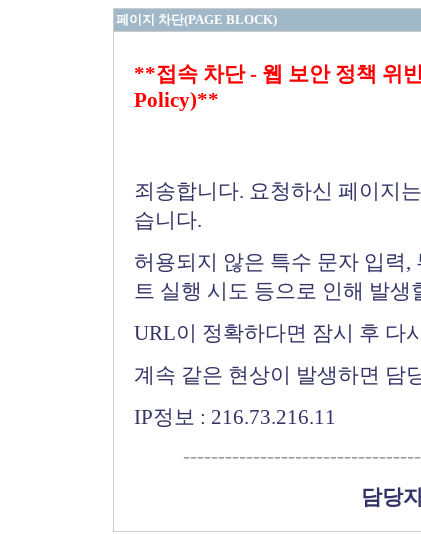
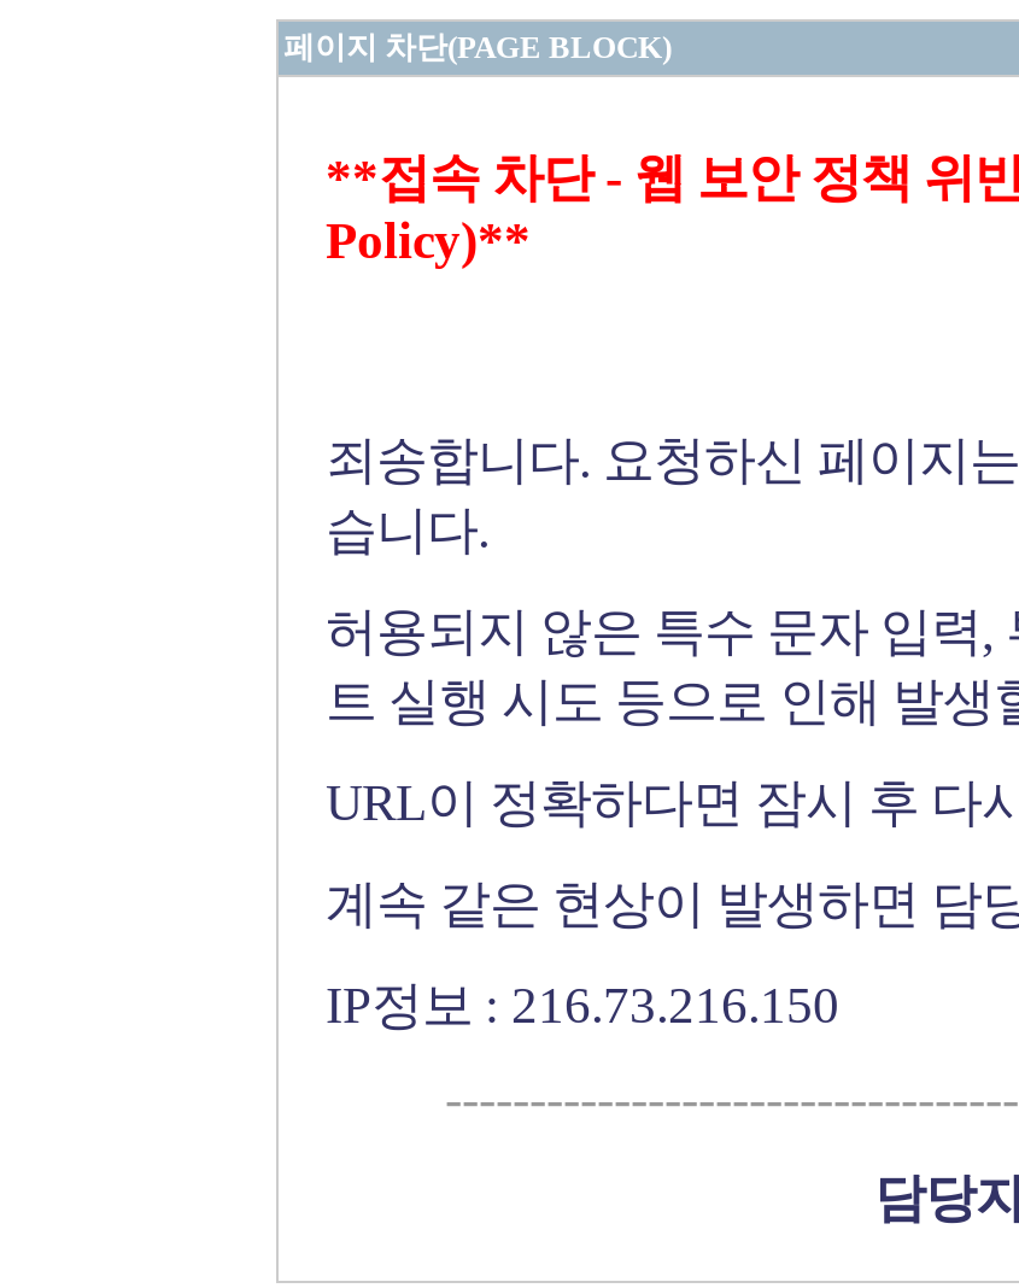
- IP정보 : 216.73.216.11
+ IP정보 : 216.73.216.150
